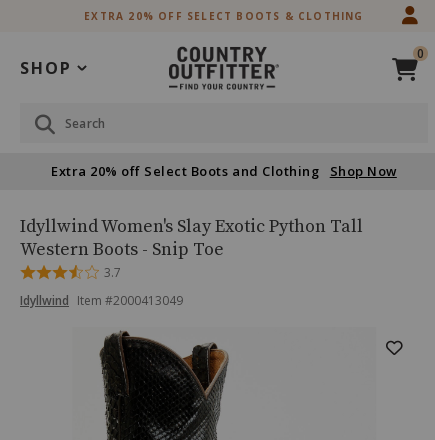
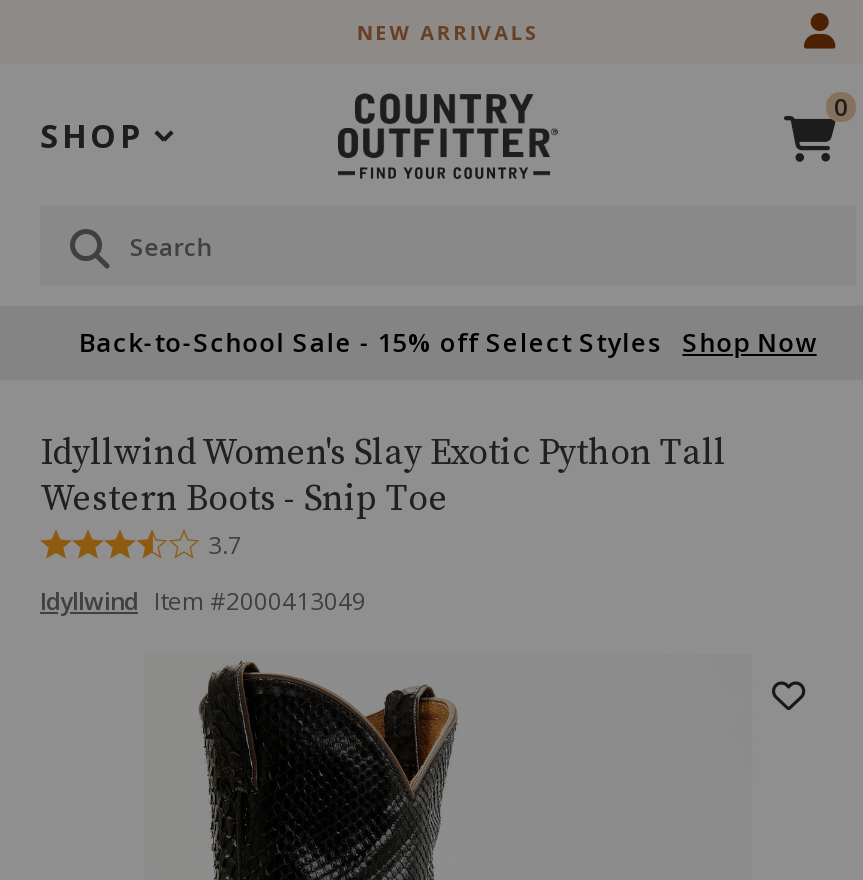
- EXTRA 20% OFF SELECT BOOTS & CLOTHING
+ NEW ARRIVALS

- Extra 20% off Select Boots and Clothing Shop Now
+ Back-to-School Sale - 15% off Select Styles Shop Now
